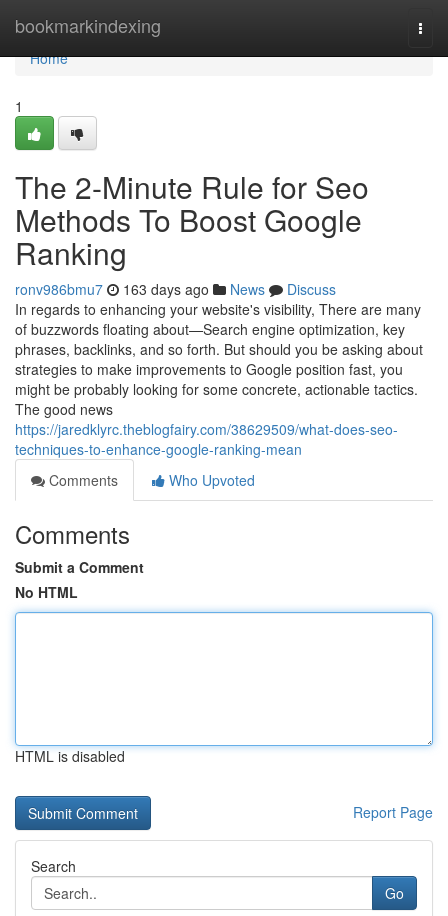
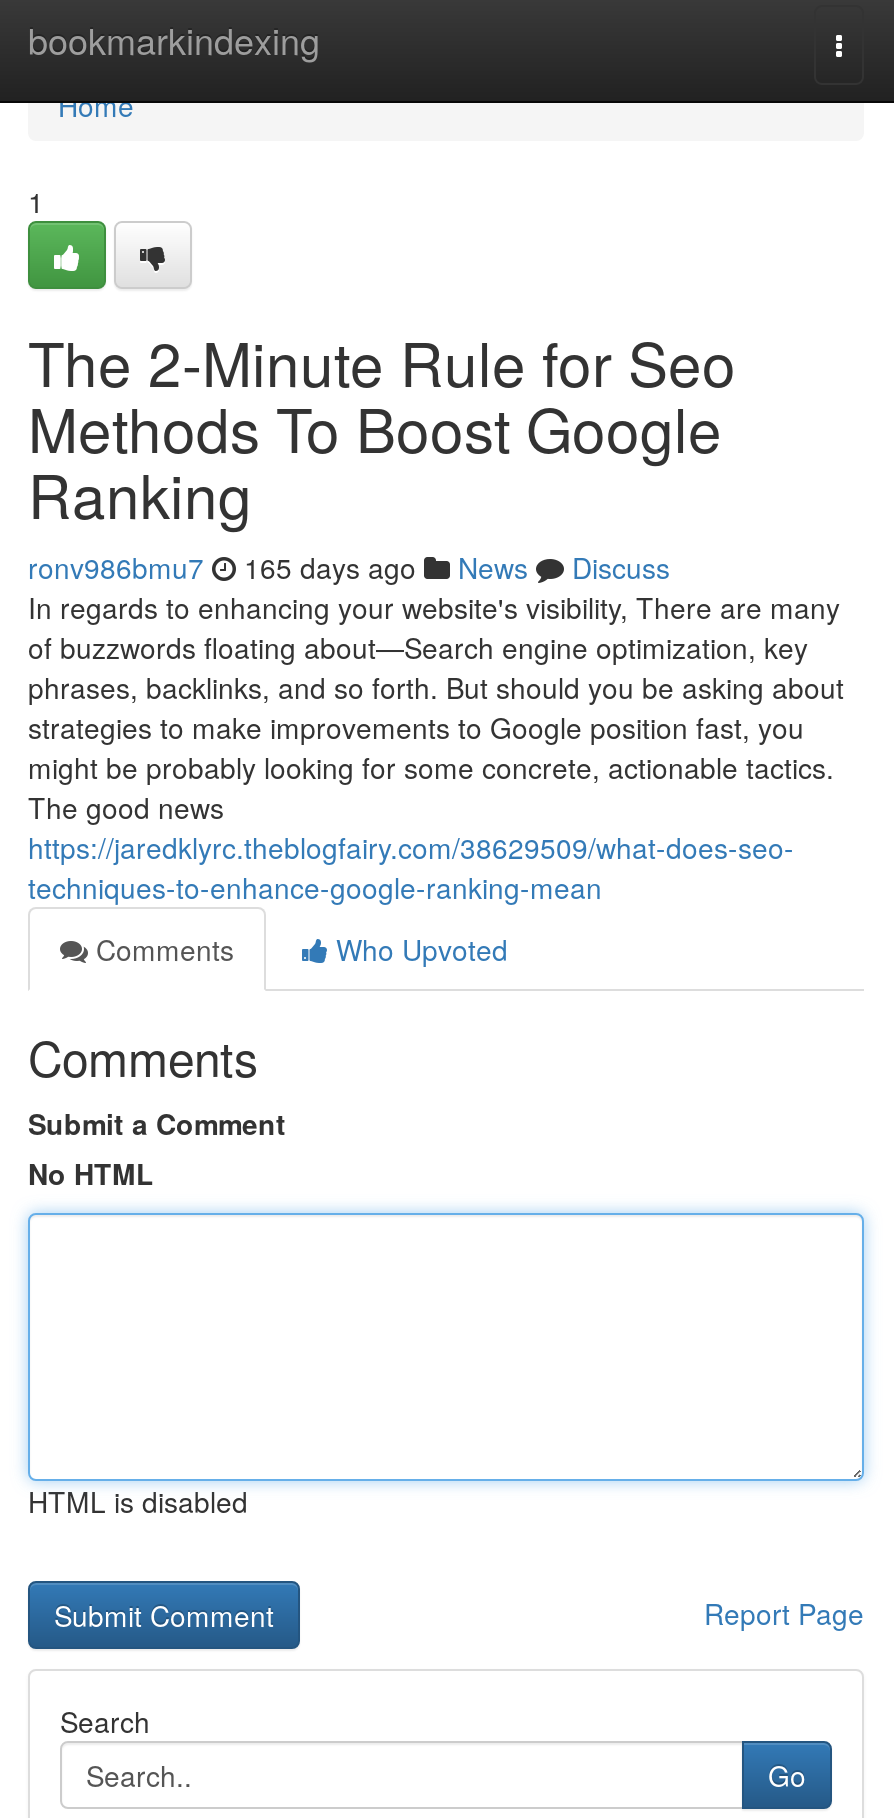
- ronv986bmu7 163 days ago News Discuss
+ ronv986bmu7 165 days ago News Discuss
